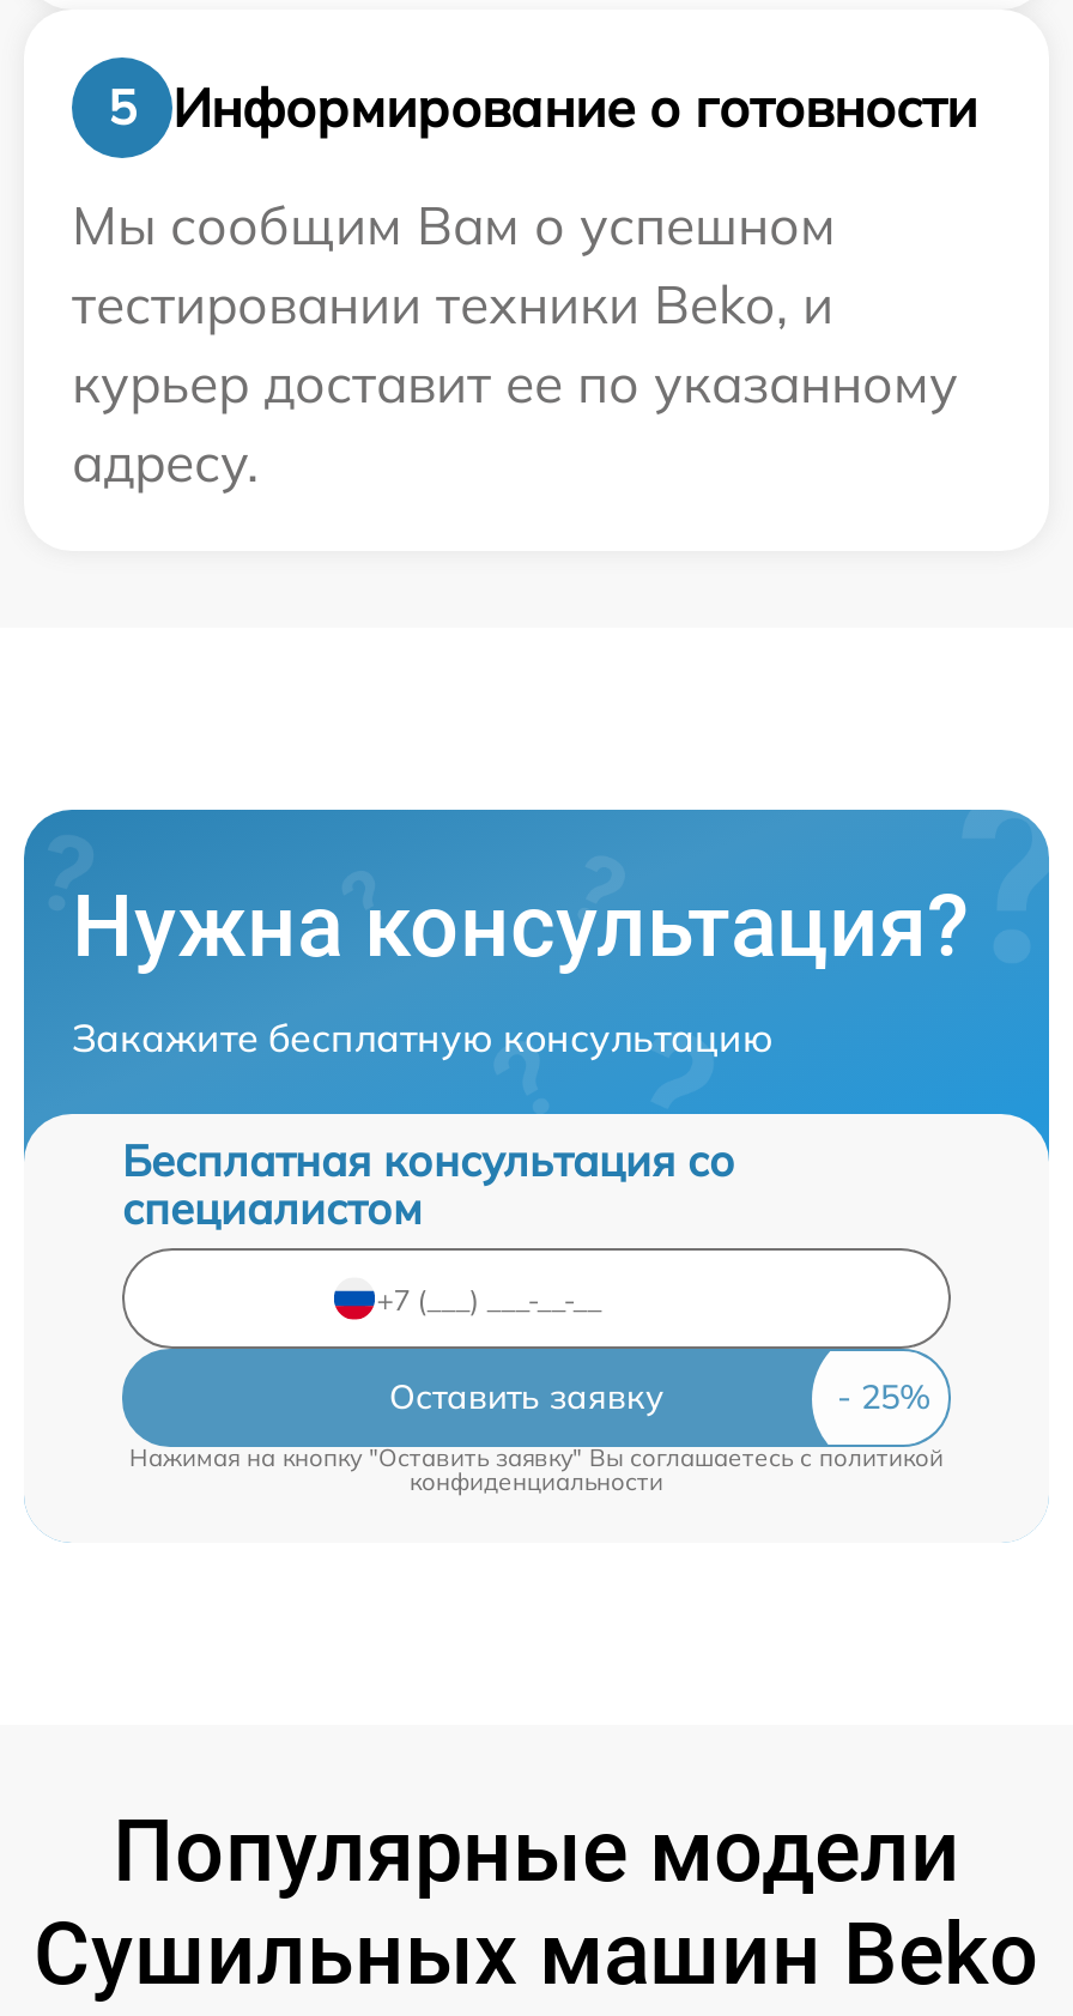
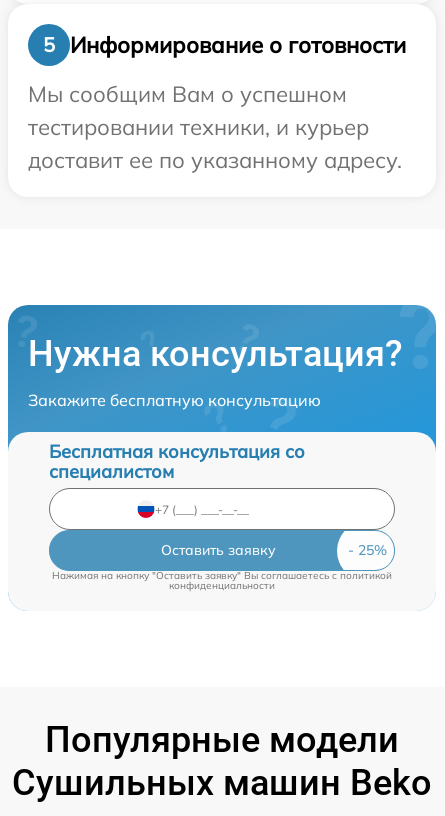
- тестировании техники Beko, и
- курьер доставит ее по указанному
- адресу.
+ тестировании техники, и курьер
+ доставит ее по указанному адресу.
